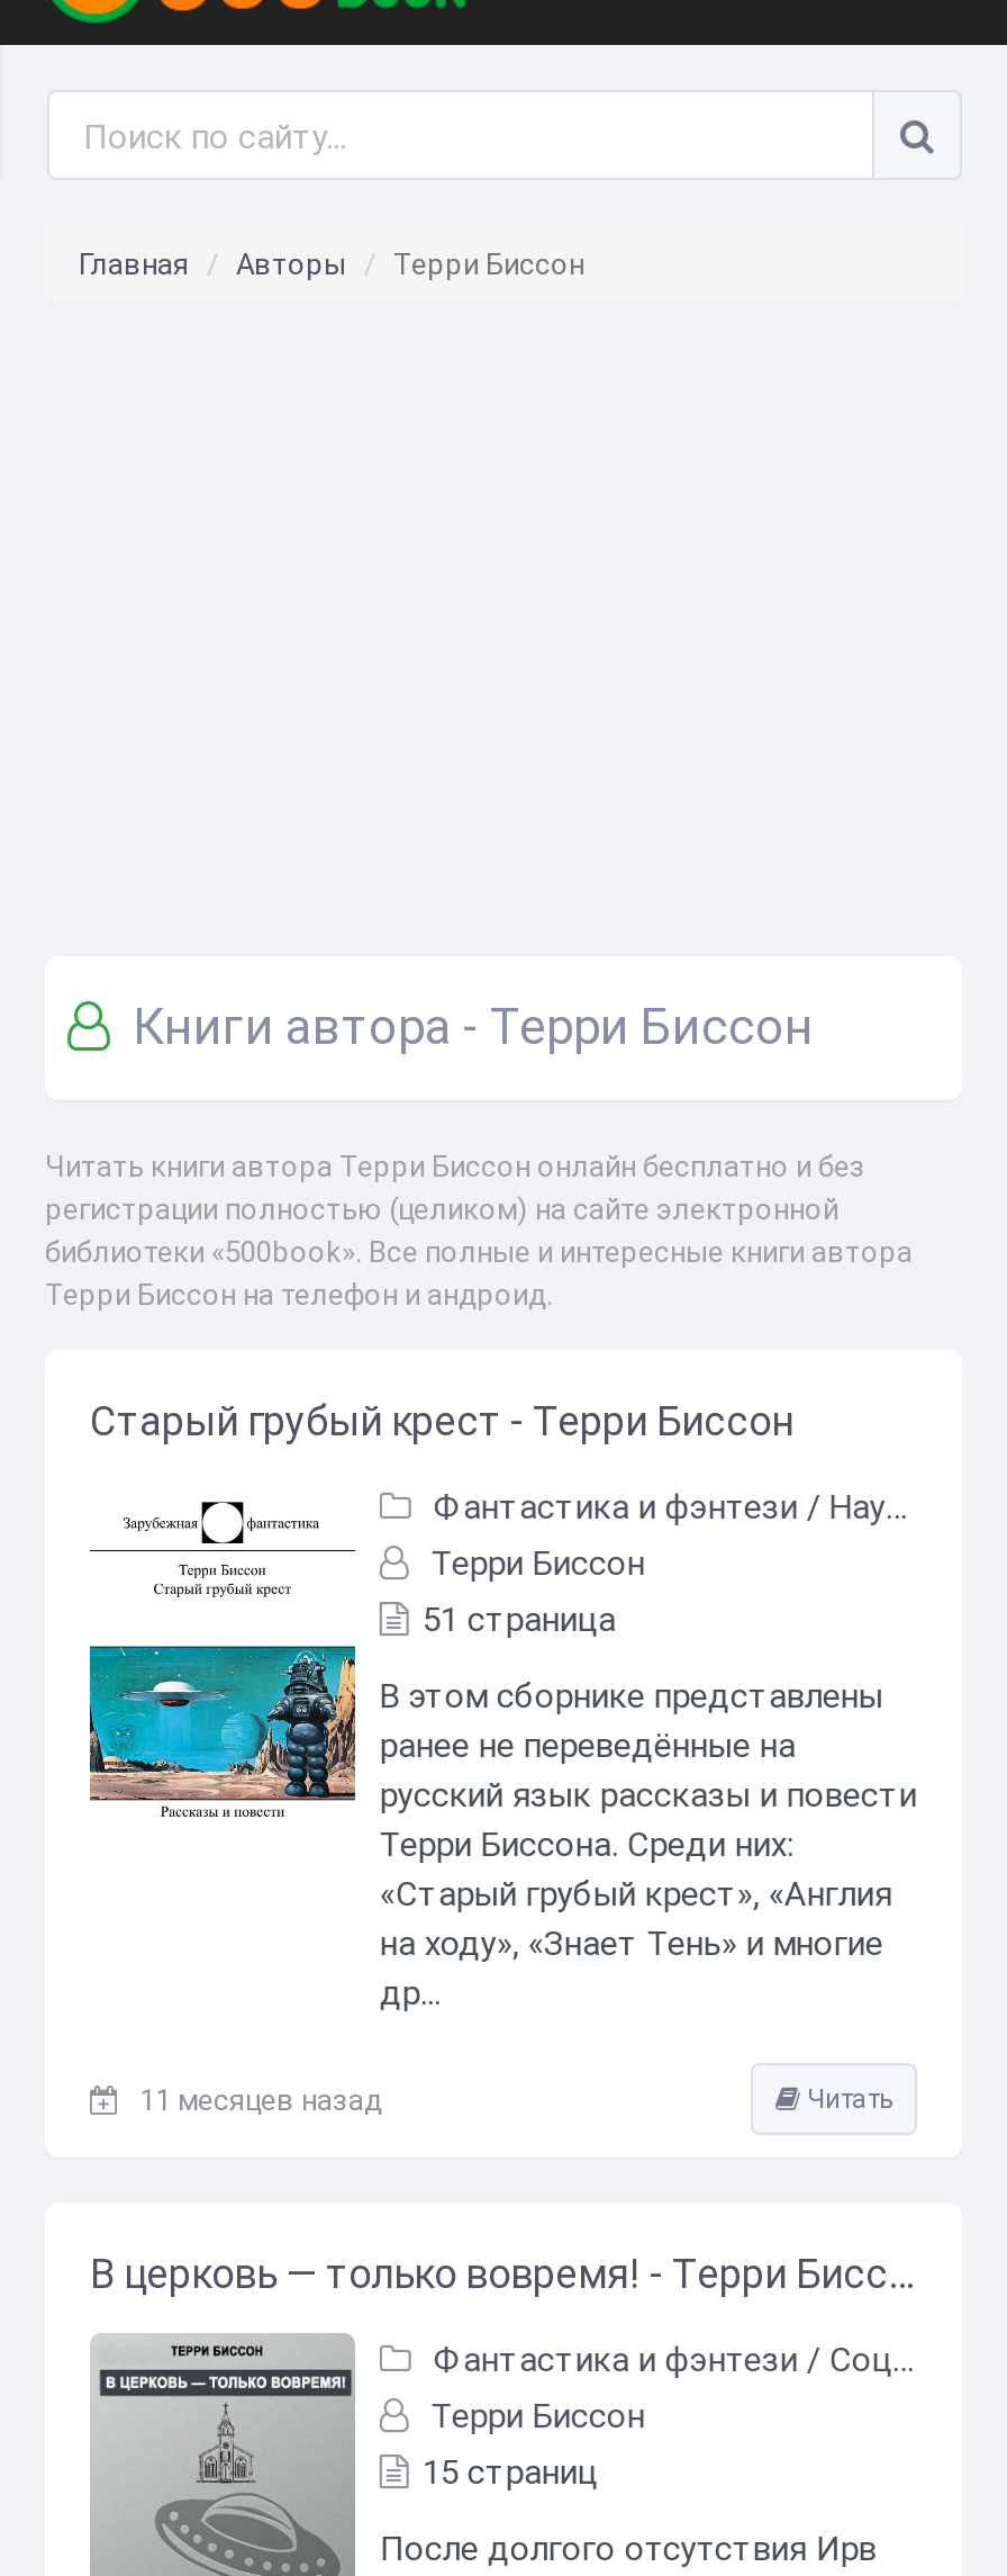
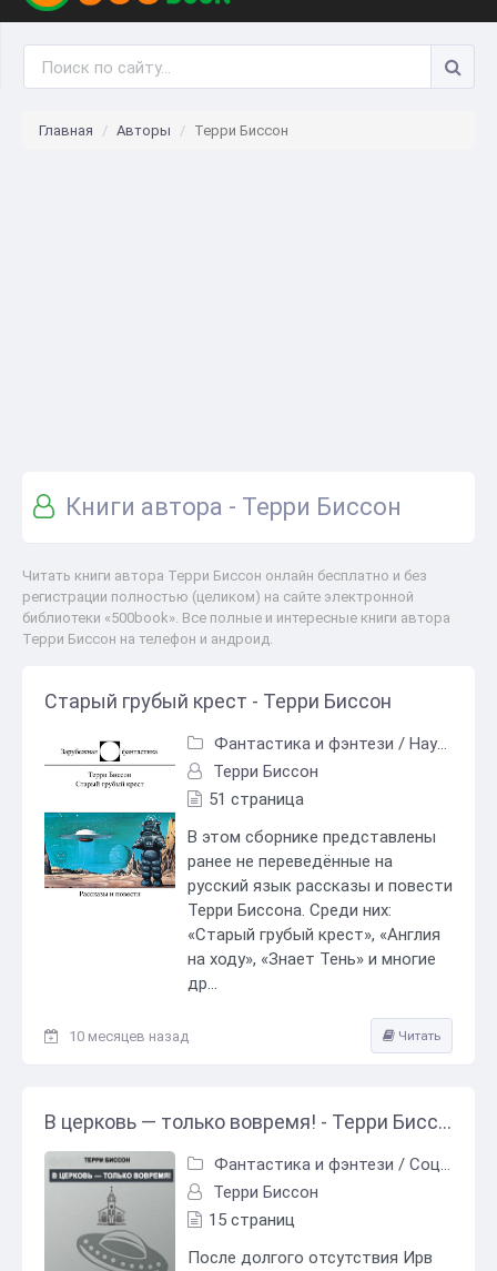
- 11 месяцев назад
+ 10 месяцев назад
